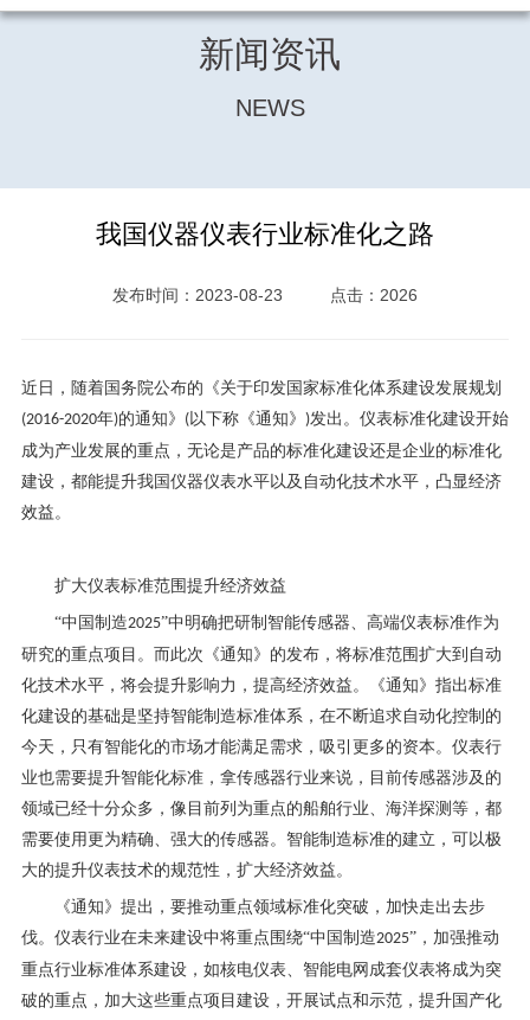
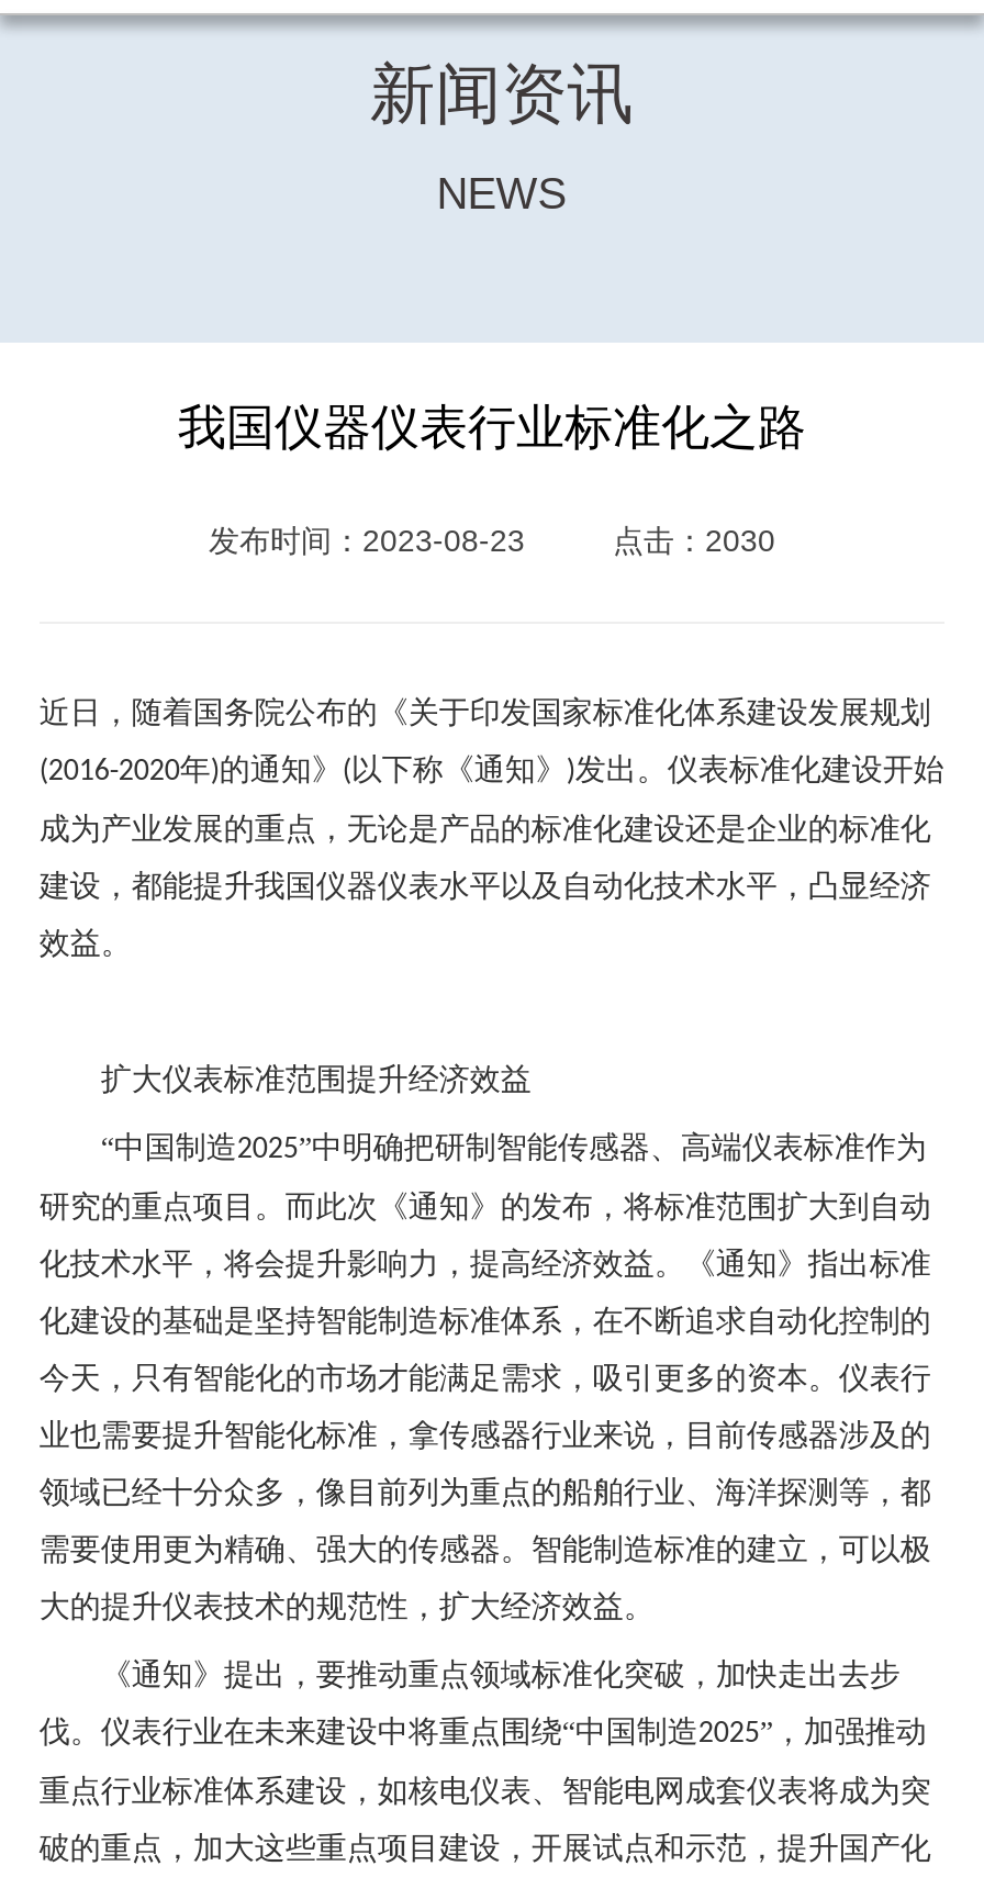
- 点击：2026
+ 点击：2030
